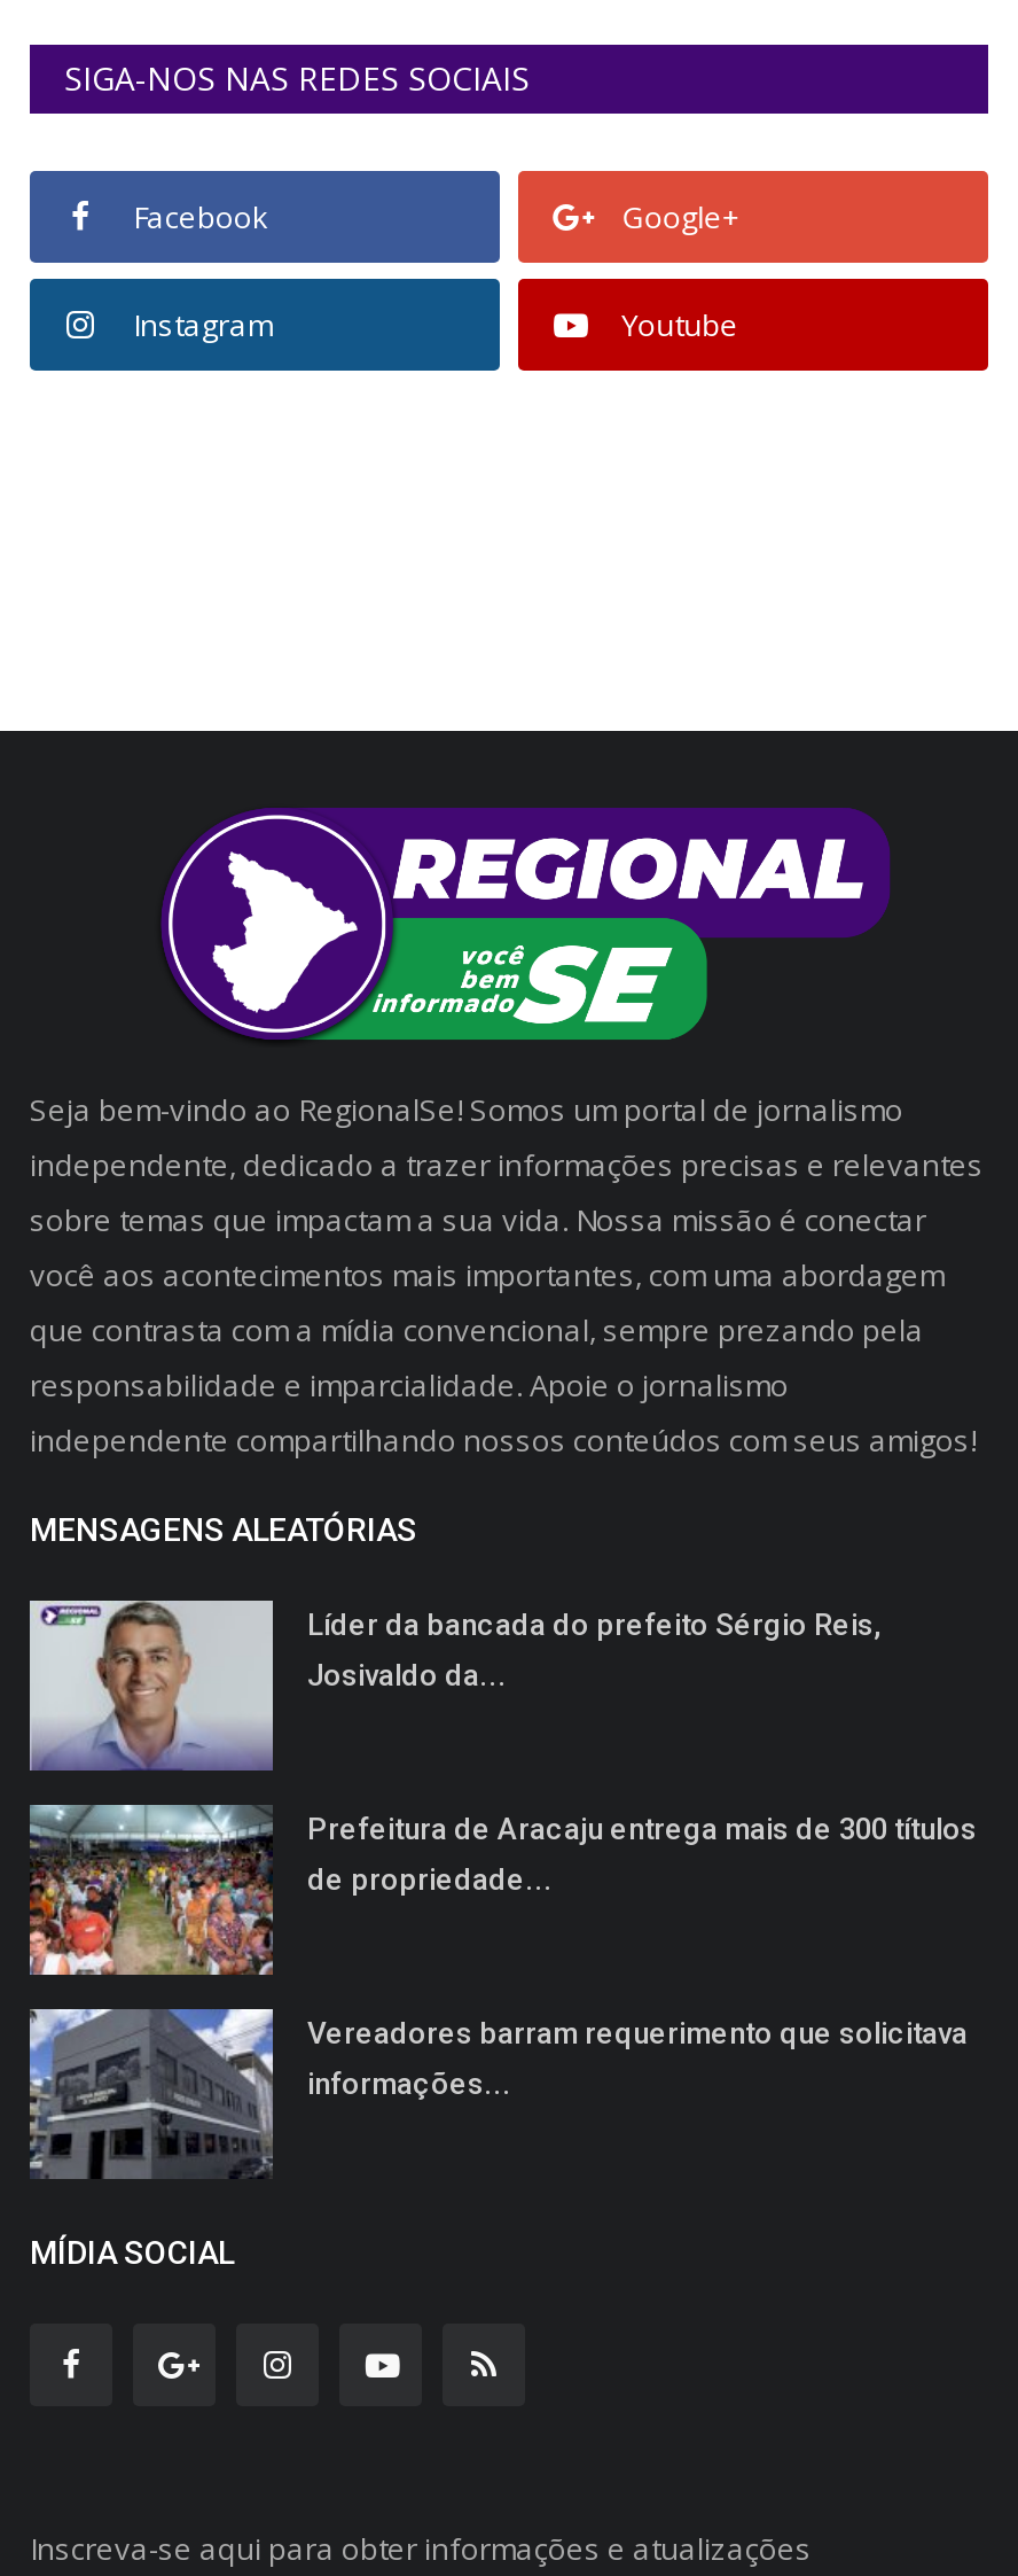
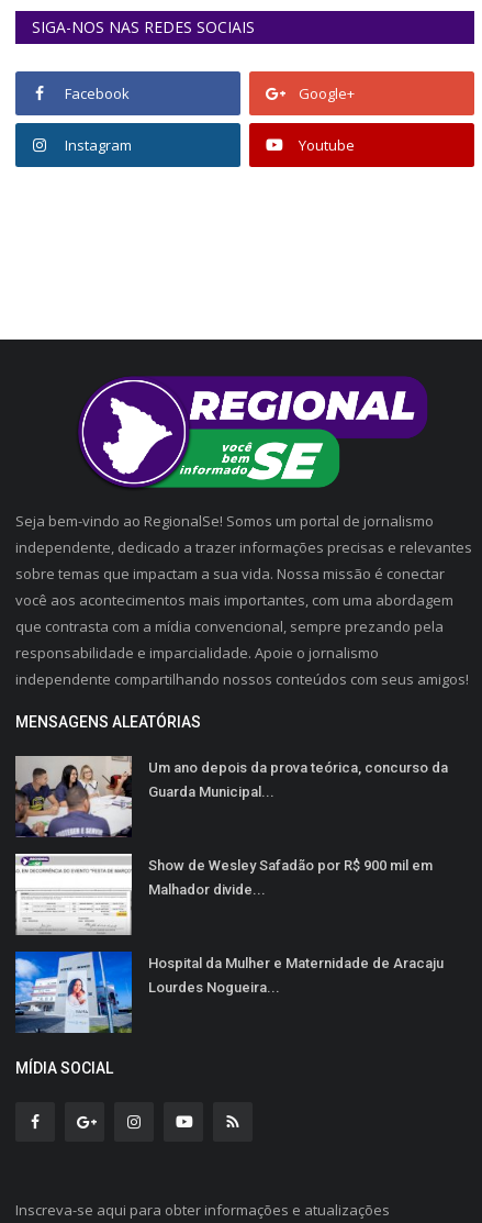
- [image]
- Líder da bancada do prefeito Sérgio Reis,
+ [image]
+ Um ano depois da prova teórica, concurso da

- Josivaldo da...
+ Guarda Municipal...

- [image]
- Prefeitura de Aracaju entrega mais de 300 títulos
+ [image]
+ Show de Wesley Safadão por R$ 900 mil em

- de propriedade...
+ Malhador divide...

- [image]
- Vereadores barram requerimento que solicitava
+ [image]
+ Hospital da Mulher e Maternidade de Aracaju

- informações...
+ Lourdes Nogueira...
